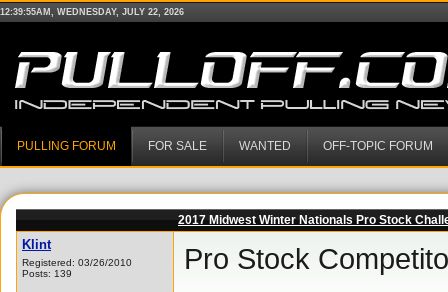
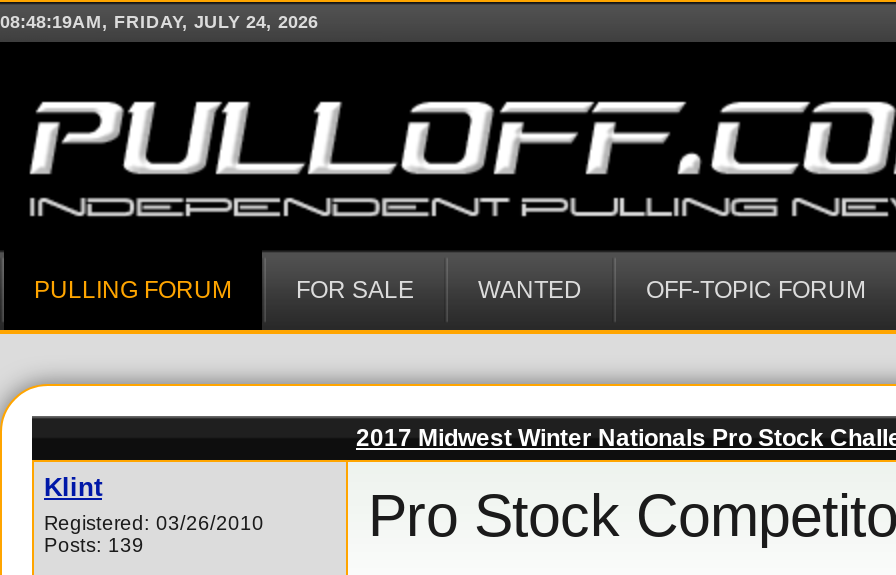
- 12:39:55AM, WEDNESDAY, JULY 22, 2026
+ 08:48:19AM, FRIDAY, JULY 24, 2026
